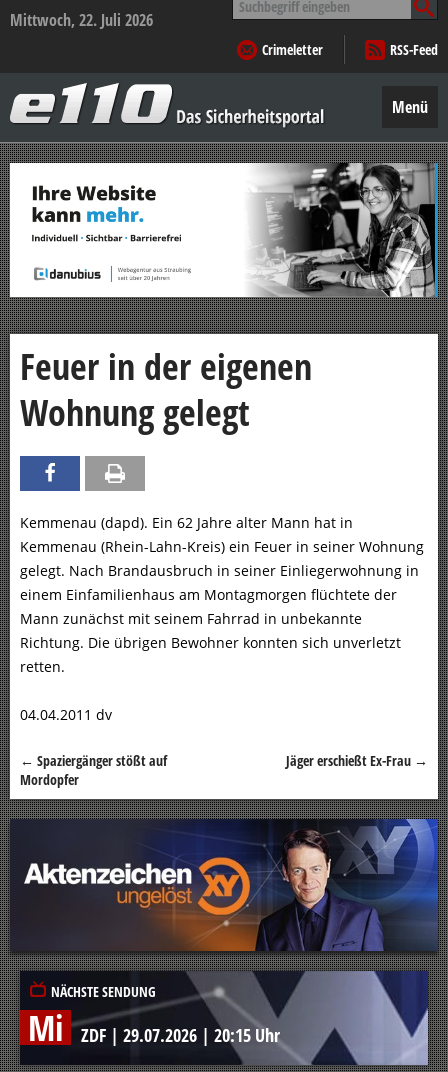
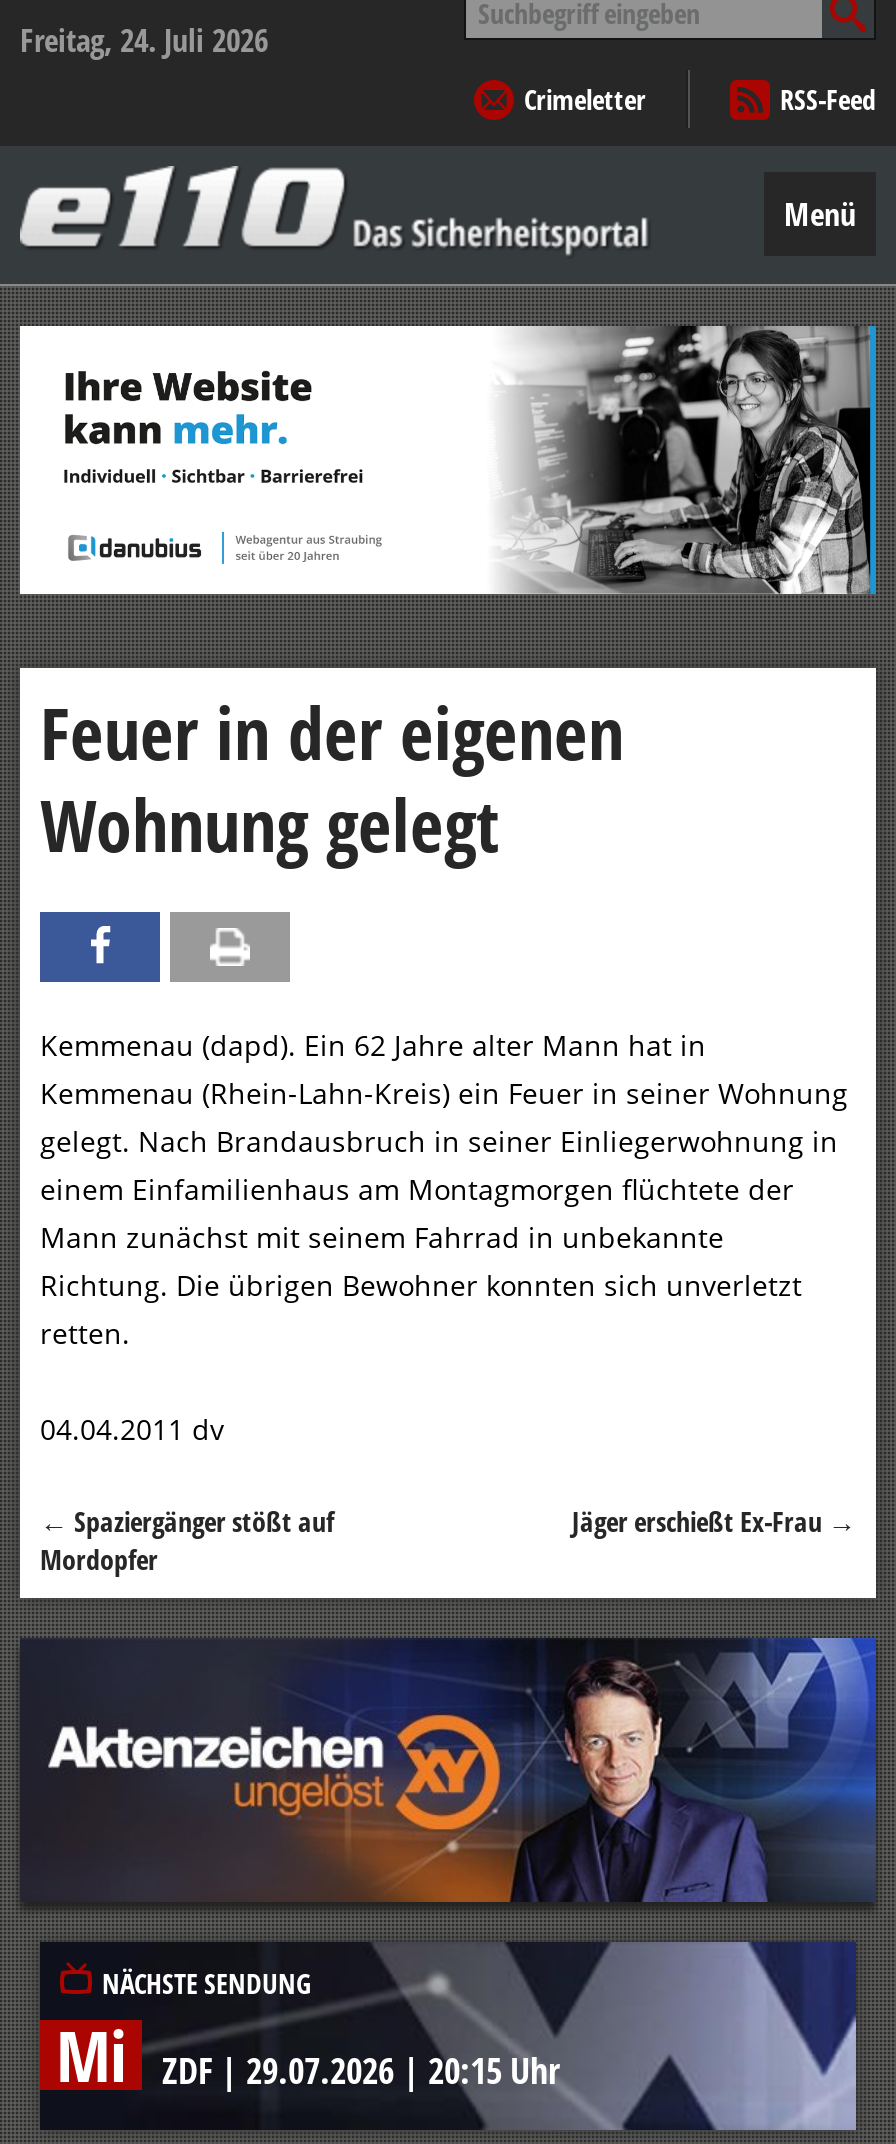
- Mittwoch, 22. Juli 2026
+ Freitag, 24. Juli 2026
